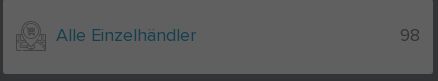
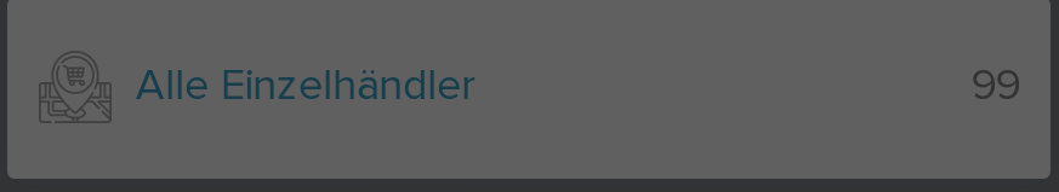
- 98
+ 99
